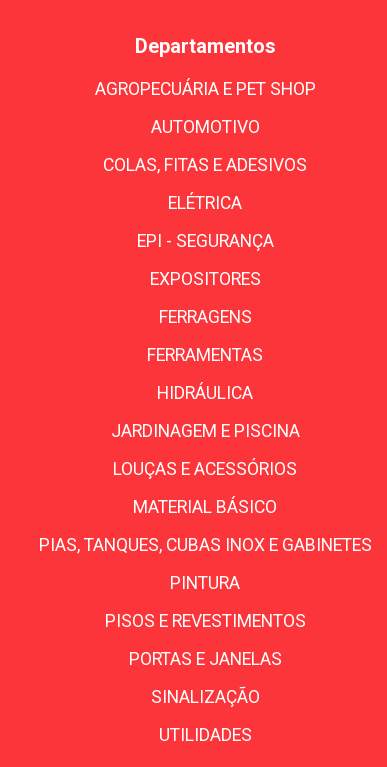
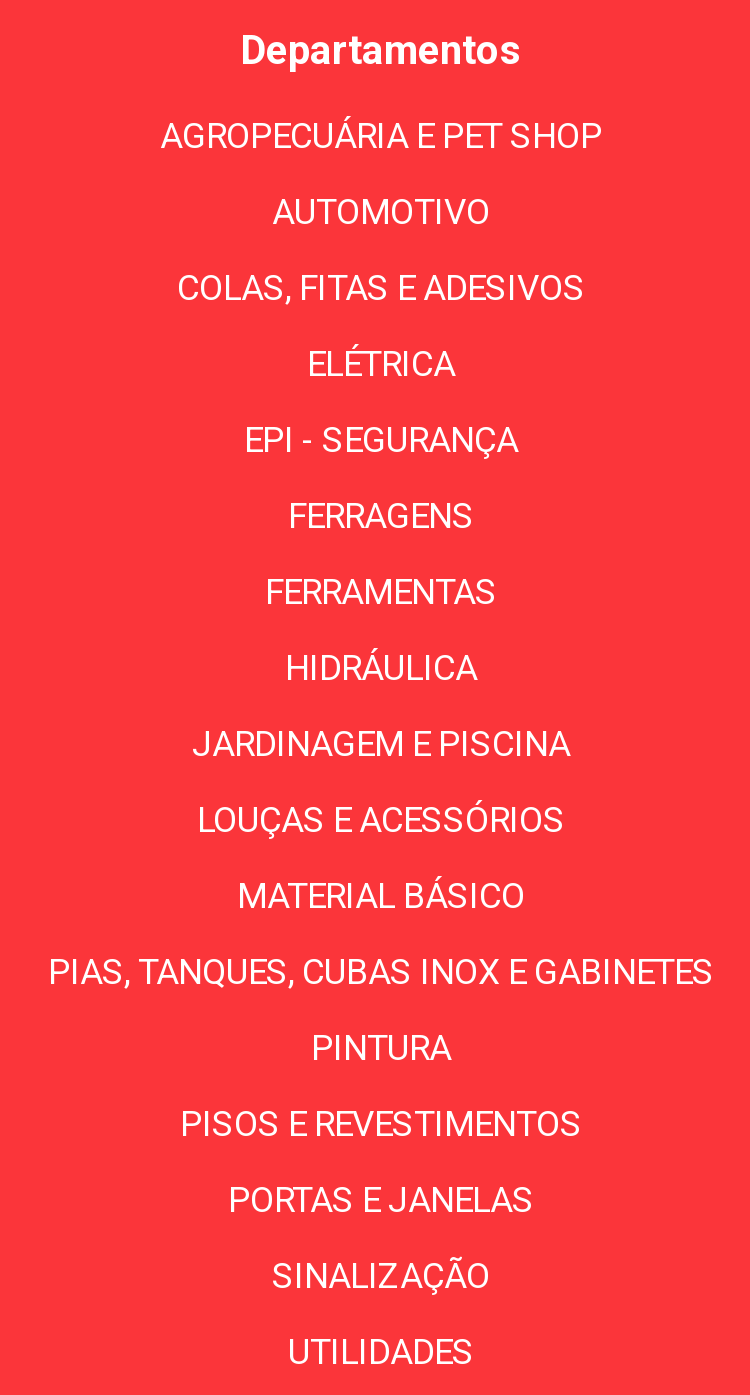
- EXPOSITORES
